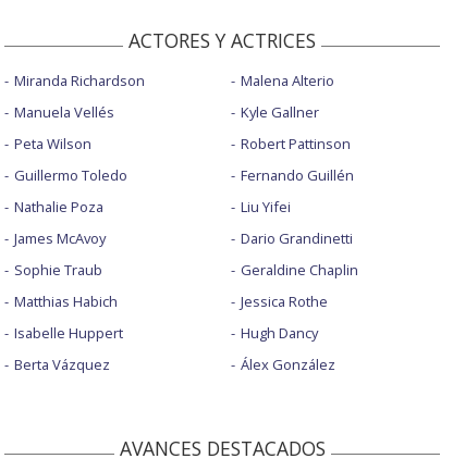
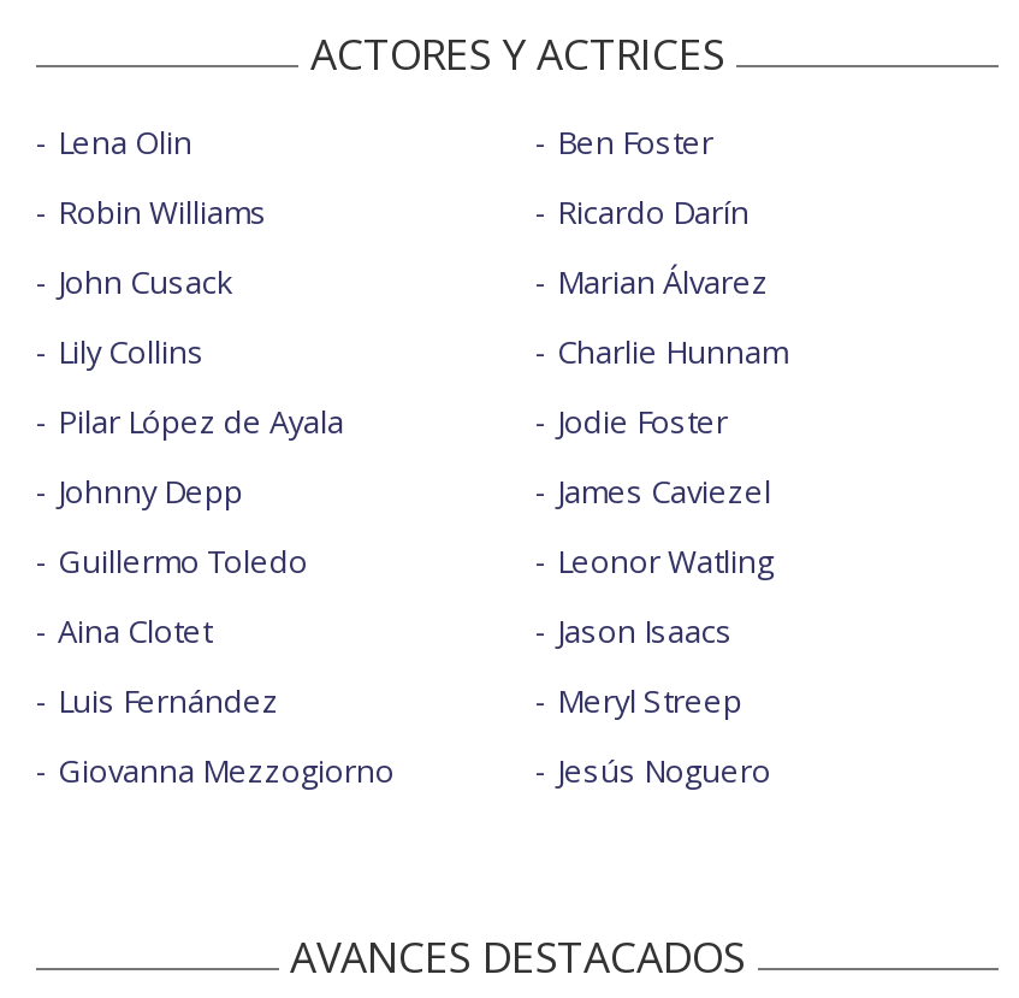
- Miranda Richardson
- Manuela Vellés
- Peta Wilson
+ Lena Olin
+ Robin Williams
+ John Cusack
+ Lily Collins
+ Pilar López de Ayala
+ Johnny Depp

- Malena Alterio
- Kyle Gallner
- Robert Pattinson
- Fernando Guillén
- Liu Yifei
- Dario Grandinetti
- Geraldine Chaplin
- Jessica Rothe
- Hugh Dancy
- Álex González
+ Ben Foster
+ Ricardo Darín
+ Marian Álvarez
+ Charlie Hunnam
+ Jodie Foster
+ James Caviezel
+ Leonor Watling
+ Jason Isaacs
+ Meryl Streep
+ Jesús Noguero

moved down: Guillermo Toledo

- Nathalie Poza
- James McAvoy
- Sophie Traub
- Matthias Habich
- Isabelle Huppert
- Berta Vázquez
+ Aina Clotet
+ Luis Fernández
+ Giovanna Mezzogiorno
